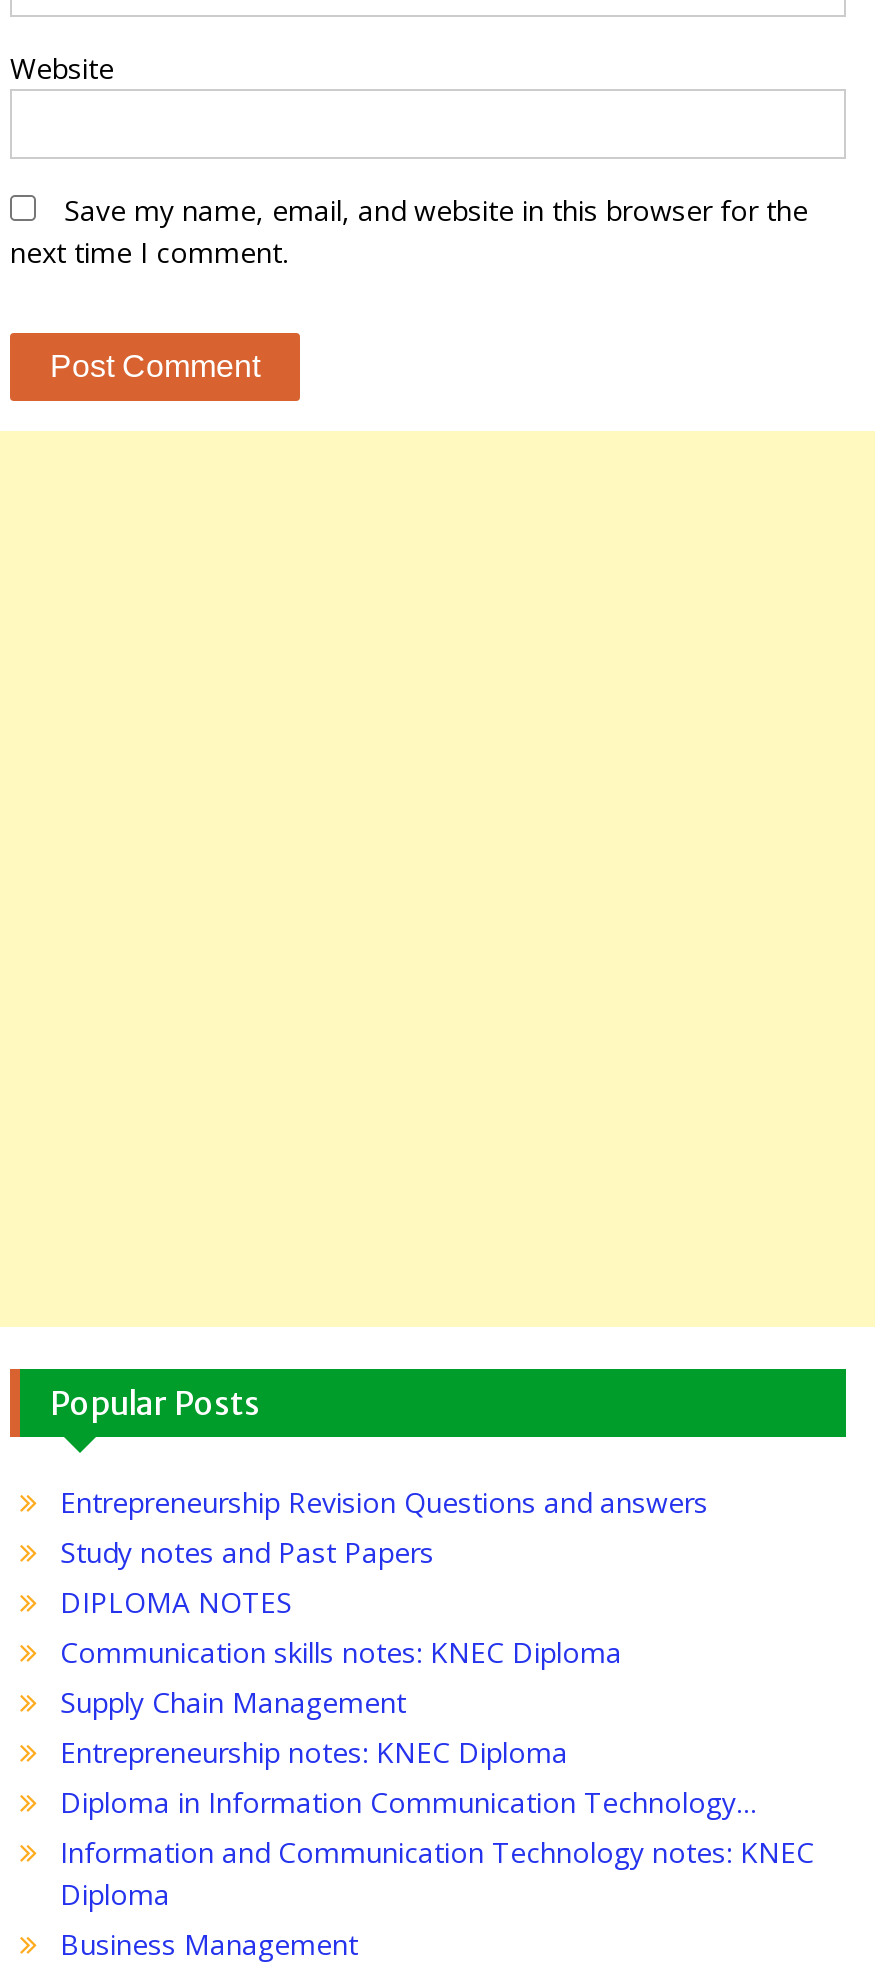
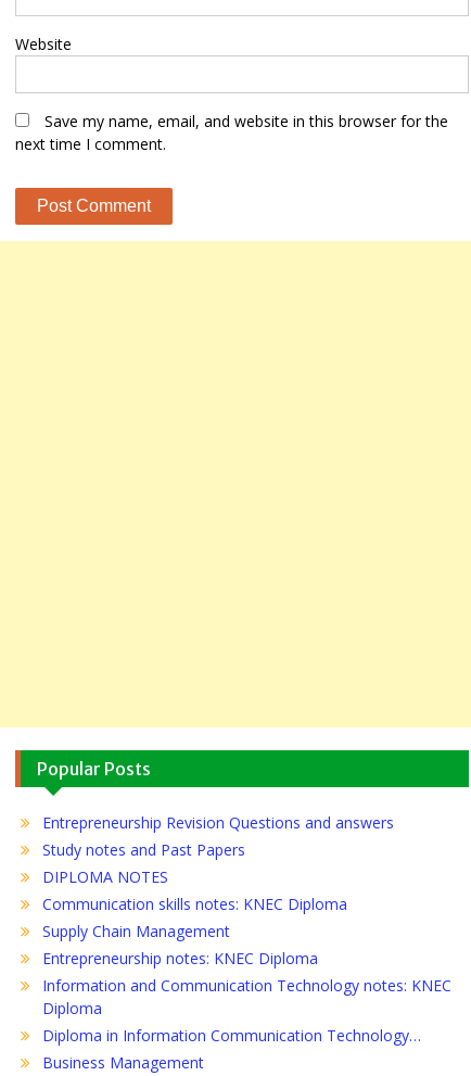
moved down: Diploma in Information Communication Technology…

moved up: Information and Communication Technology notes: KNEC | Diploma
